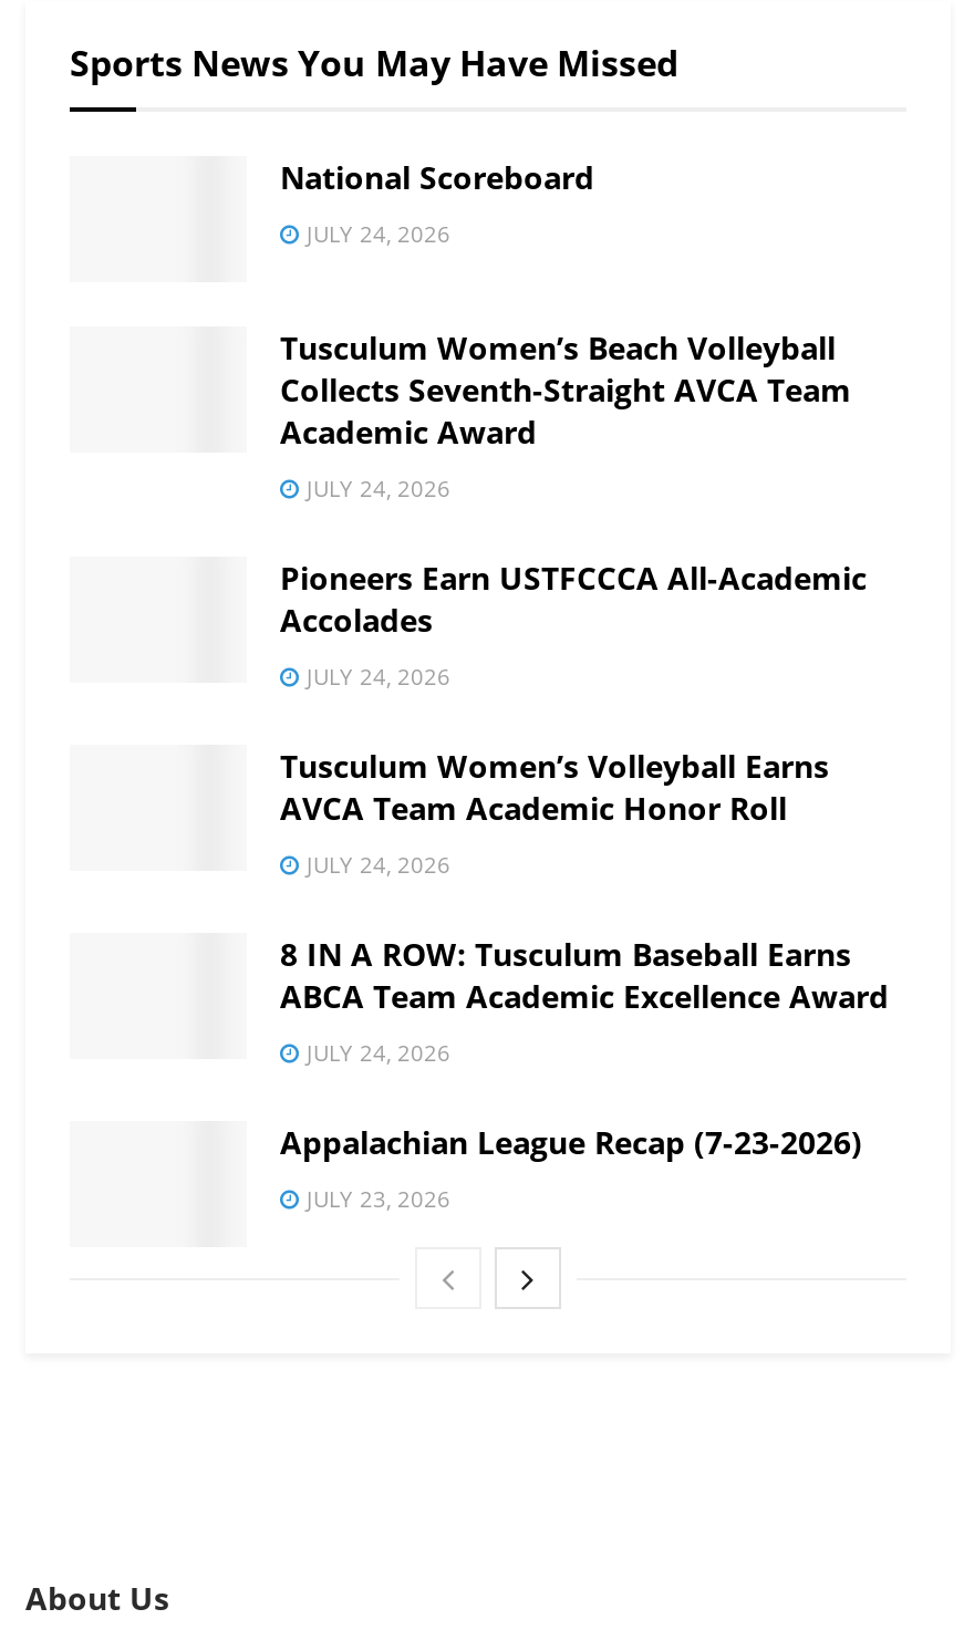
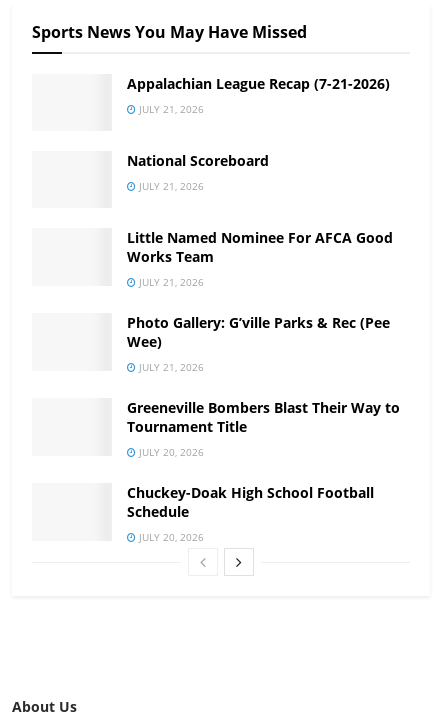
+ Appalachian League Recap (7-21-2026)
+ JULY 21, 2026

moved down: National Scoreboard

- JULY 24, 2026
- Tusculum Women’s Beach Volleyball
- Collects Seventh-Straight AVCA Team
- Academic Award
- JULY 24, 2026
- Pioneers Earn USTFCCCA All-Academic
- Accolades
- JULY 24, 2026
- Tusculum Women’s Volleyball Earns
- AVCA Team Academic Honor Roll
- JULY 24, 2026
- 8 IN A ROW: Tusculum Baseball Earns
- ABCA Team Academic Excellence Award
- JULY 24, 2026
- Appalachian League Recap (7-23-2026)
- JULY 23, 2026
+ JULY 21, 2026
+ Little Named Nominee For AFCA Good
+ Works Team
+ JULY 21, 2026
+ Photo Gallery: G’ville Parks & Rec (Pee
+ Wee)
+ JULY 21, 2026
+ Greeneville Bombers Blast Their Way to
+ Tournament Title
+ JULY 20, 2026
+ Chuckey-Doak High School Football
+ Schedule
+ JULY 20, 2026
